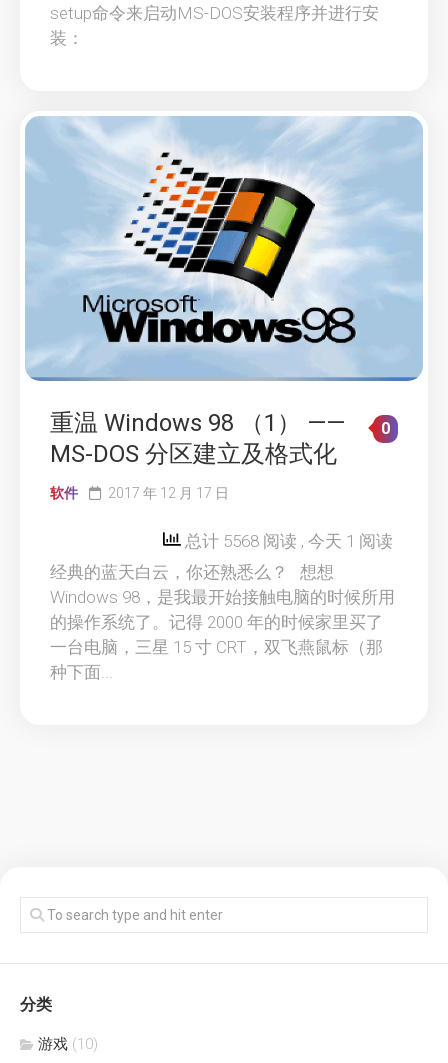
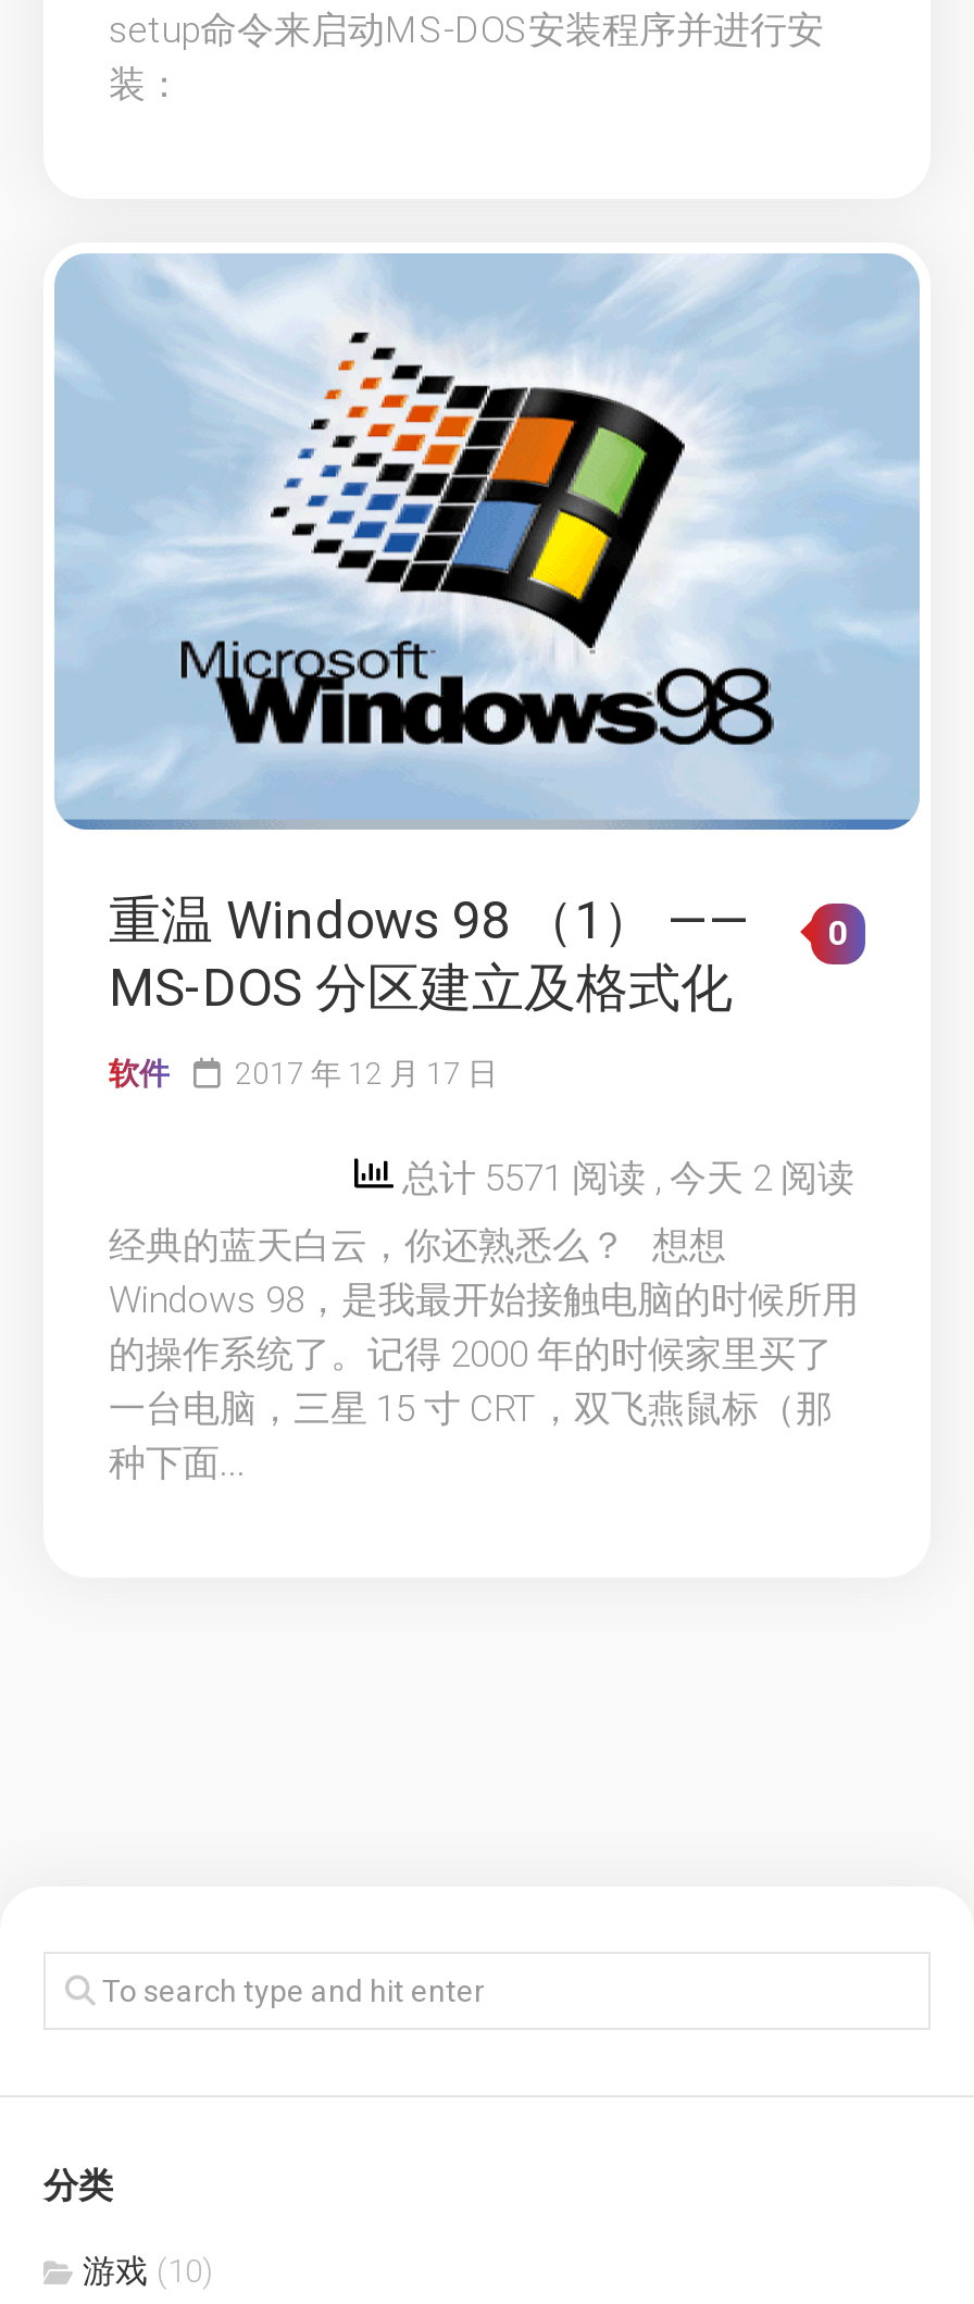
- 总计 5568 阅读, 今天 1 阅读
+ 总计 5571 阅读, 今天 2 阅读
